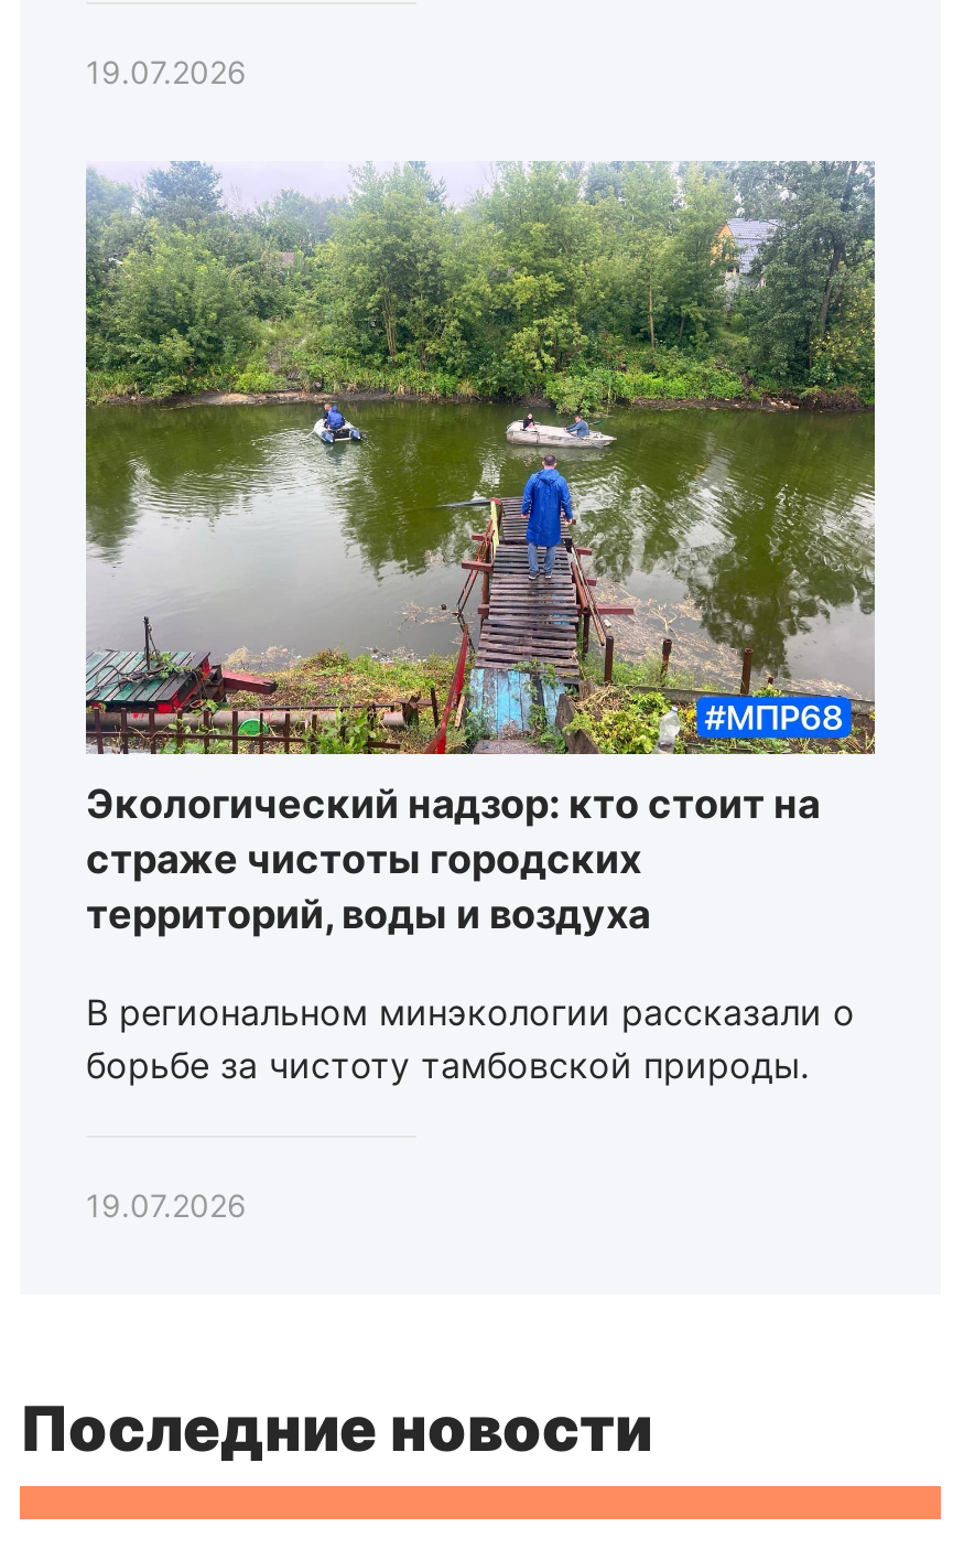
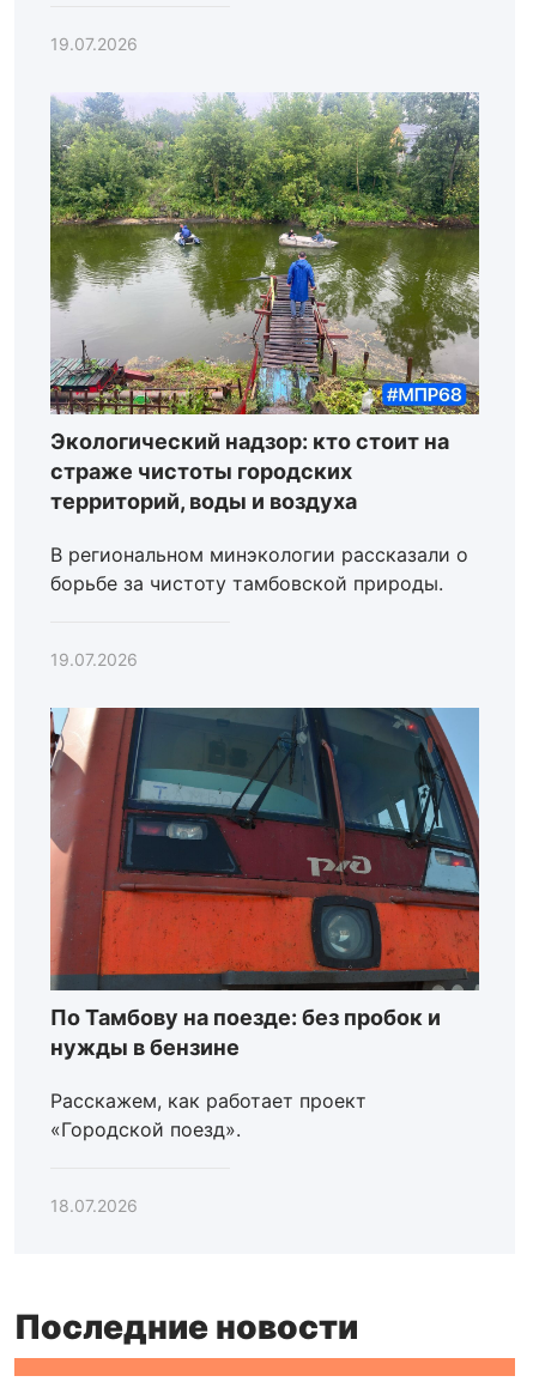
+ [image]
+ По Тамбову на поезде: без пробок и
+ нужды в бензине
+ Расскажем, как работает проект
+ «Городской поезд».
+ 18.07.2026
